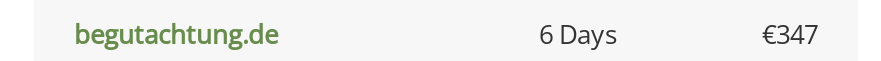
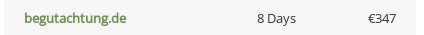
- 6 Days
+ 8 Days
